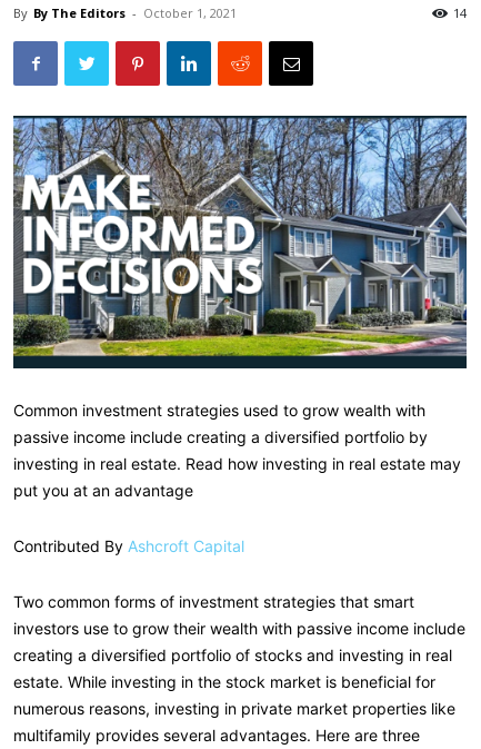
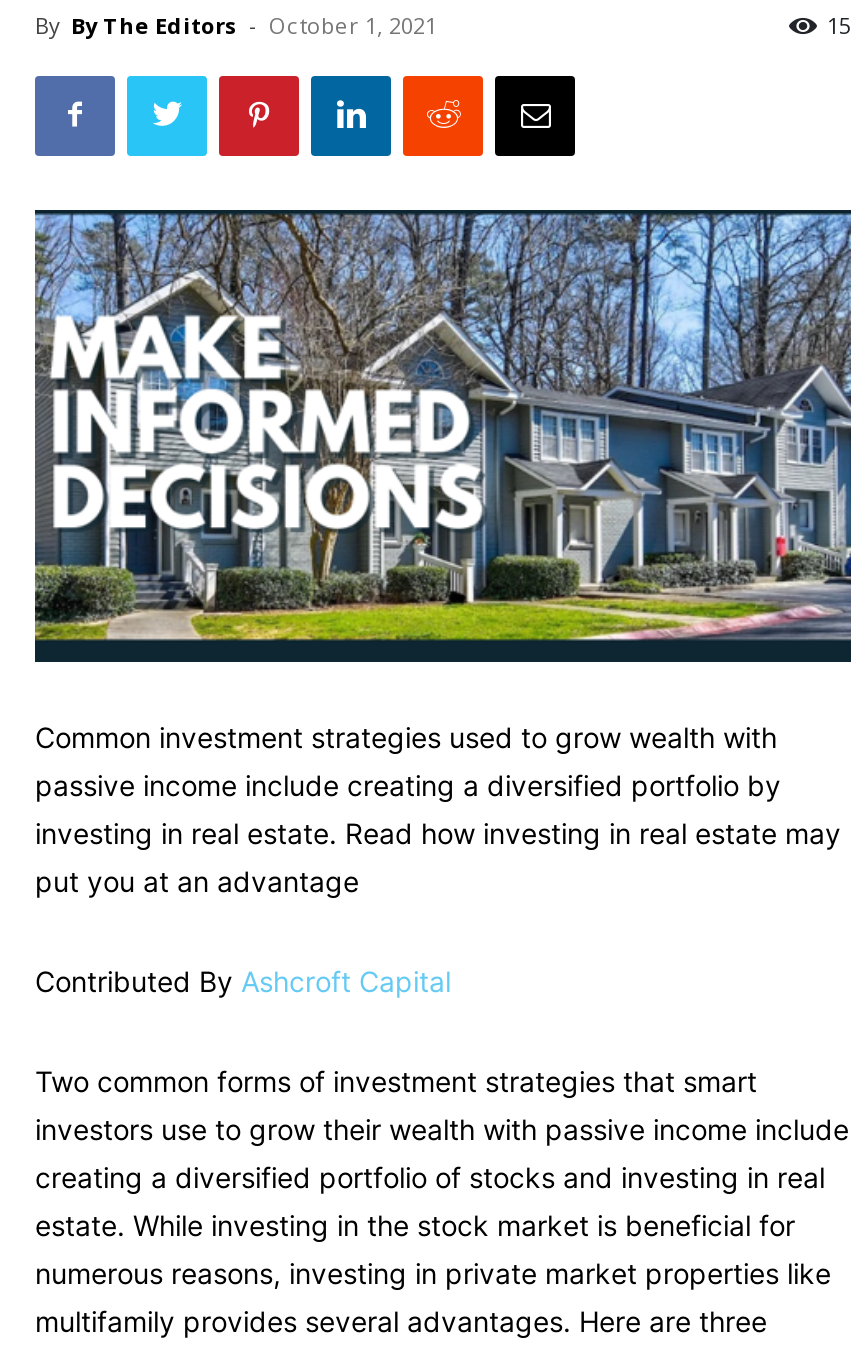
- 14
+ 15
